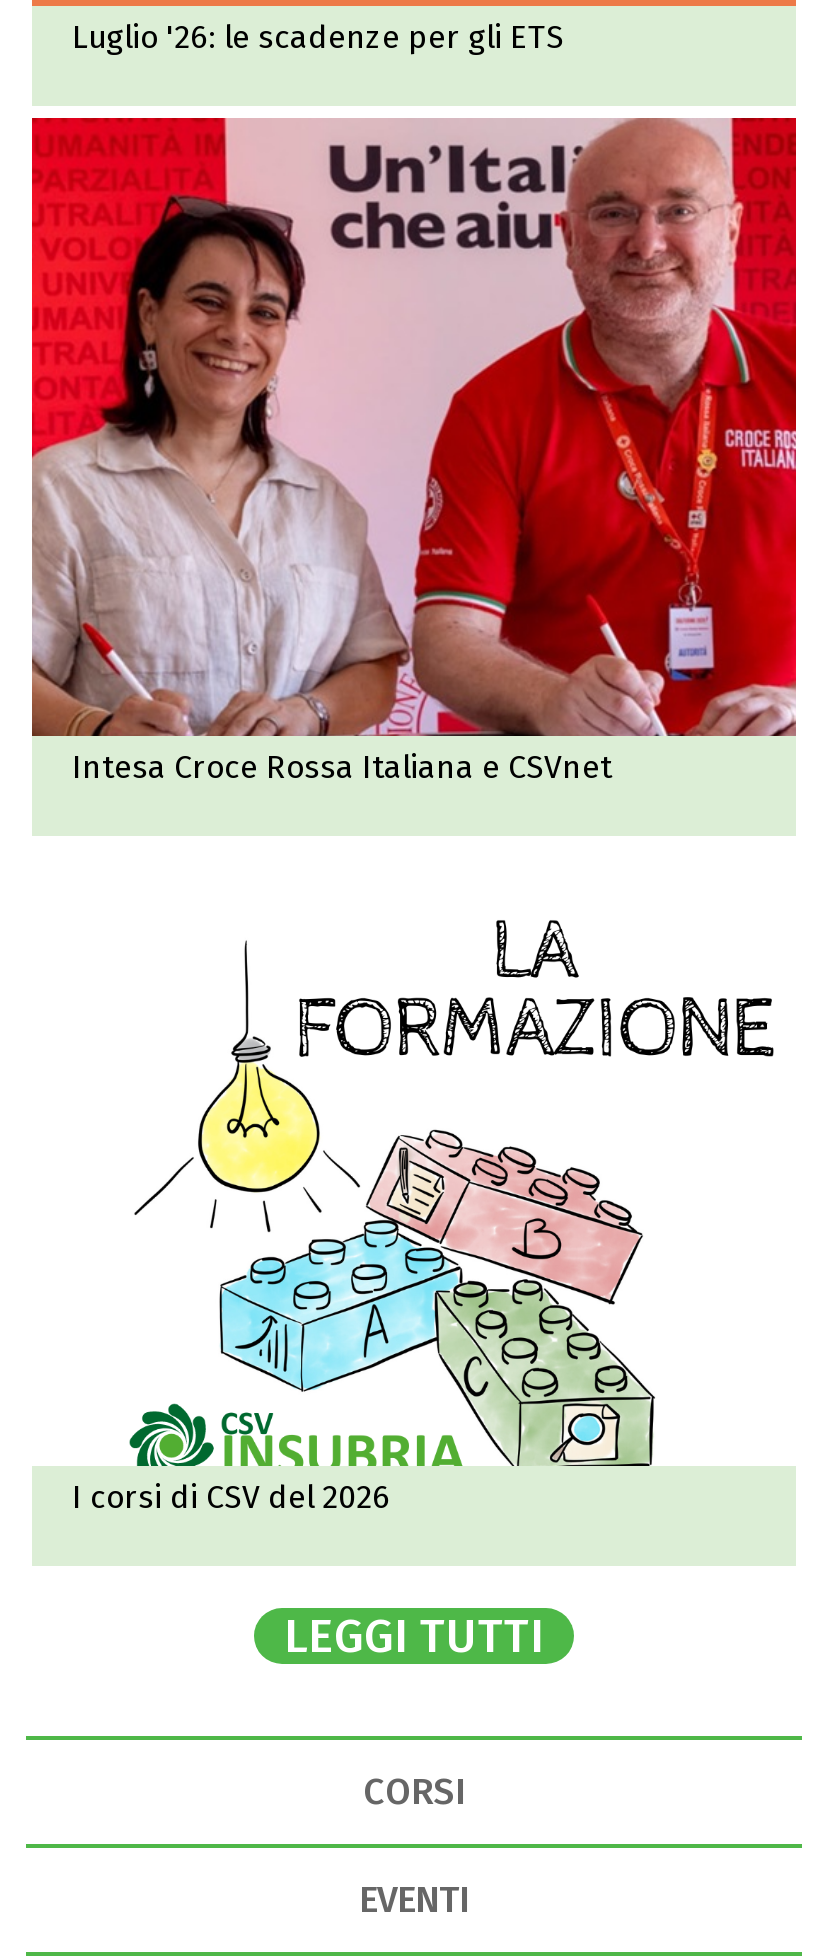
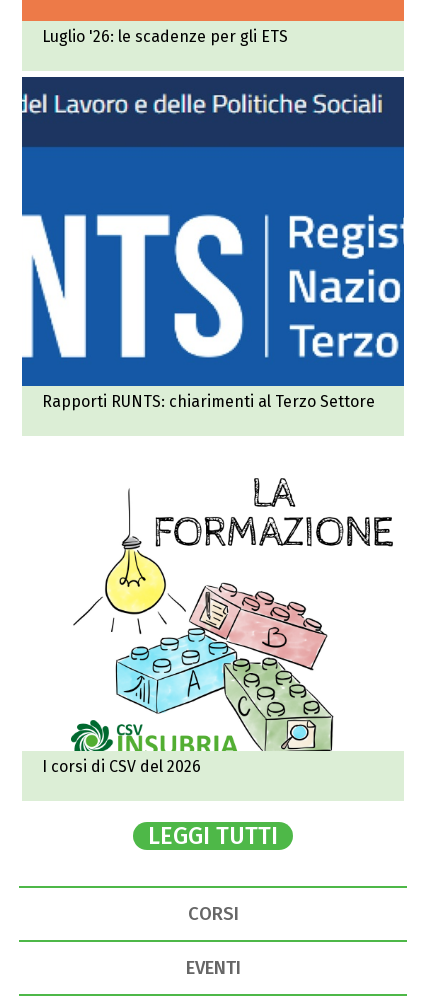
- [image]
- Intesa Croce Rossa Italiana e CSVnet
+ [image]
+ Rapporti RUNTS: chiarimenti al Terzo Settore
